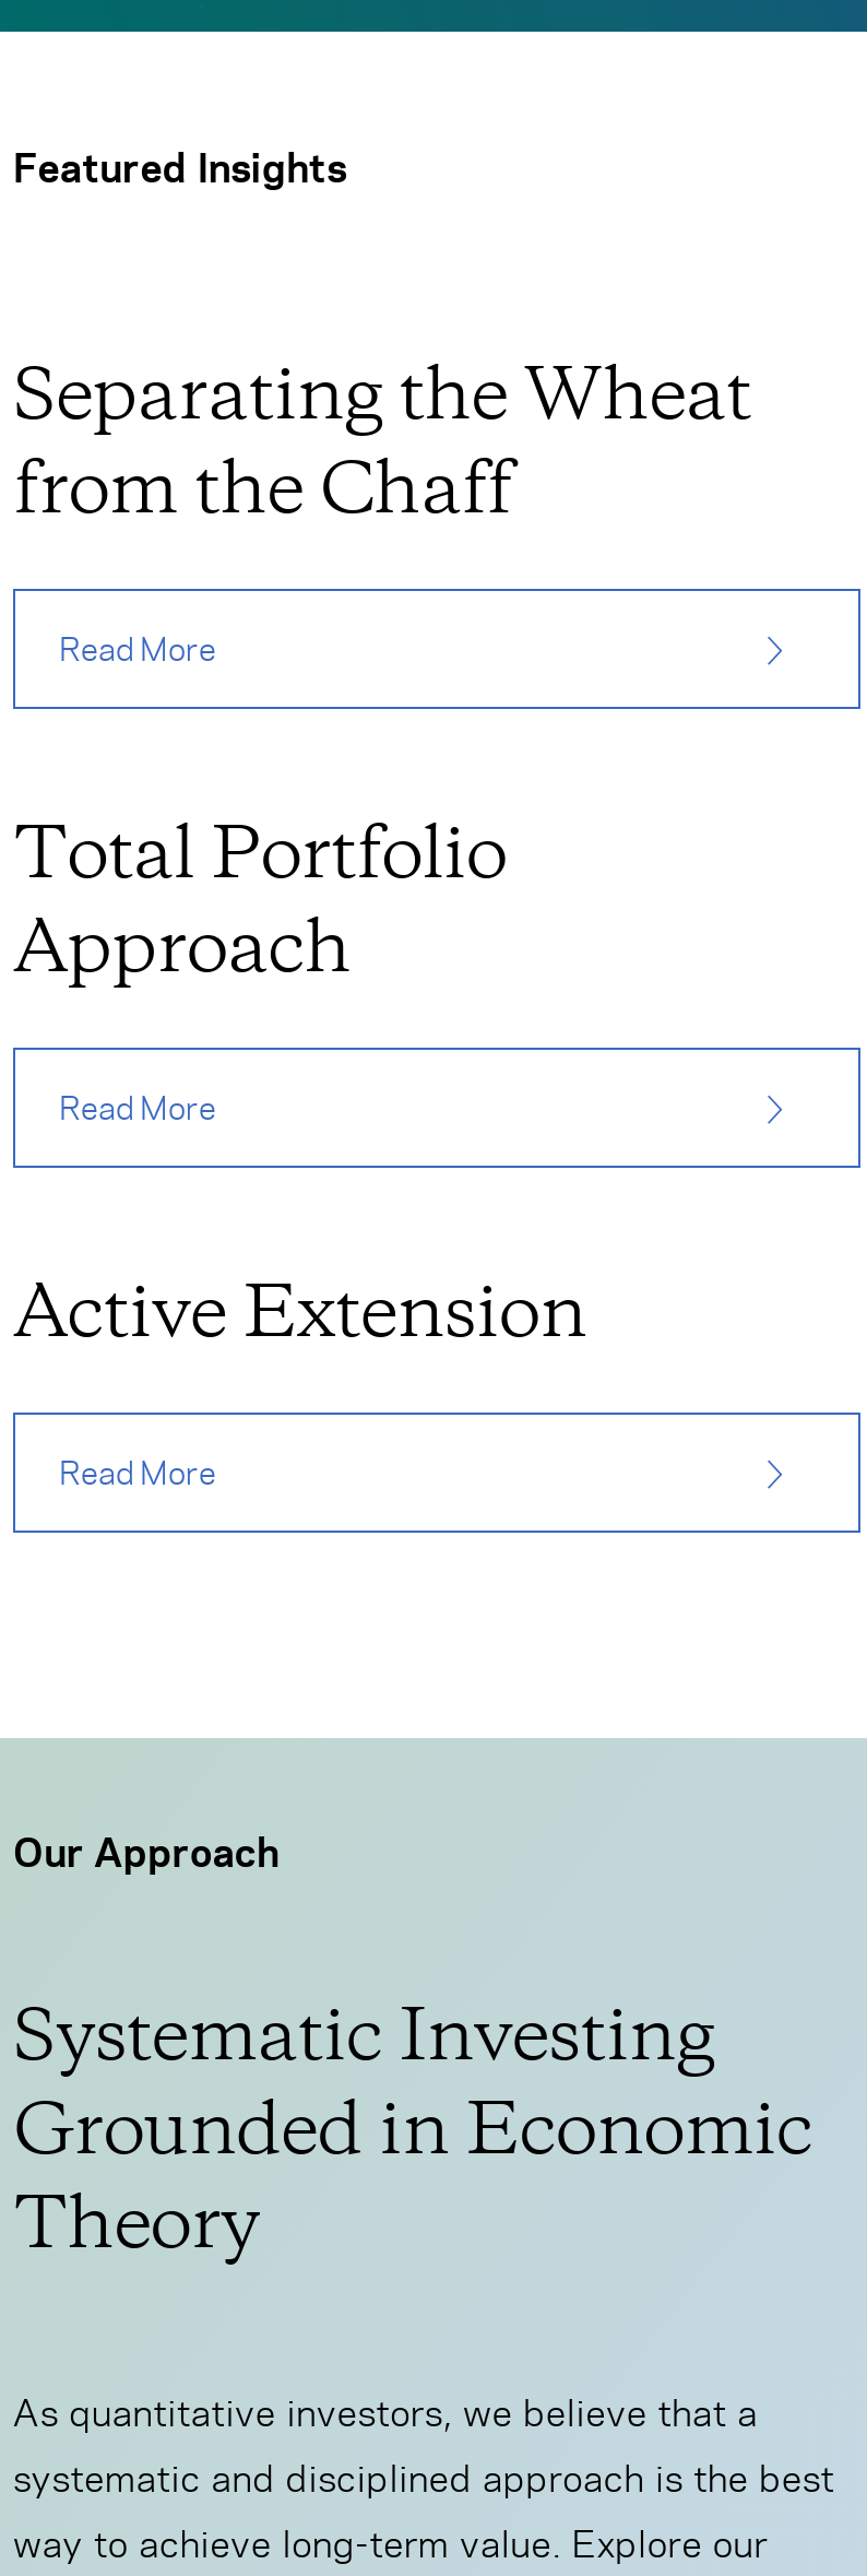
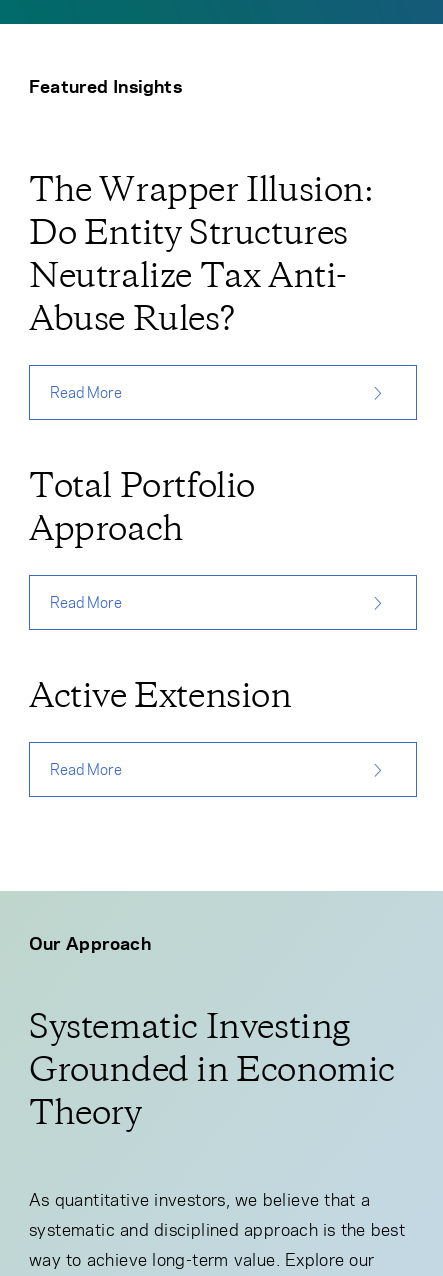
- Separating the Wheat
- from the Chaff
+ The Wrapper Illusion:
+ Do Entity Structures
+ Neutralize Tax Anti-
+ Abuse Rules?
